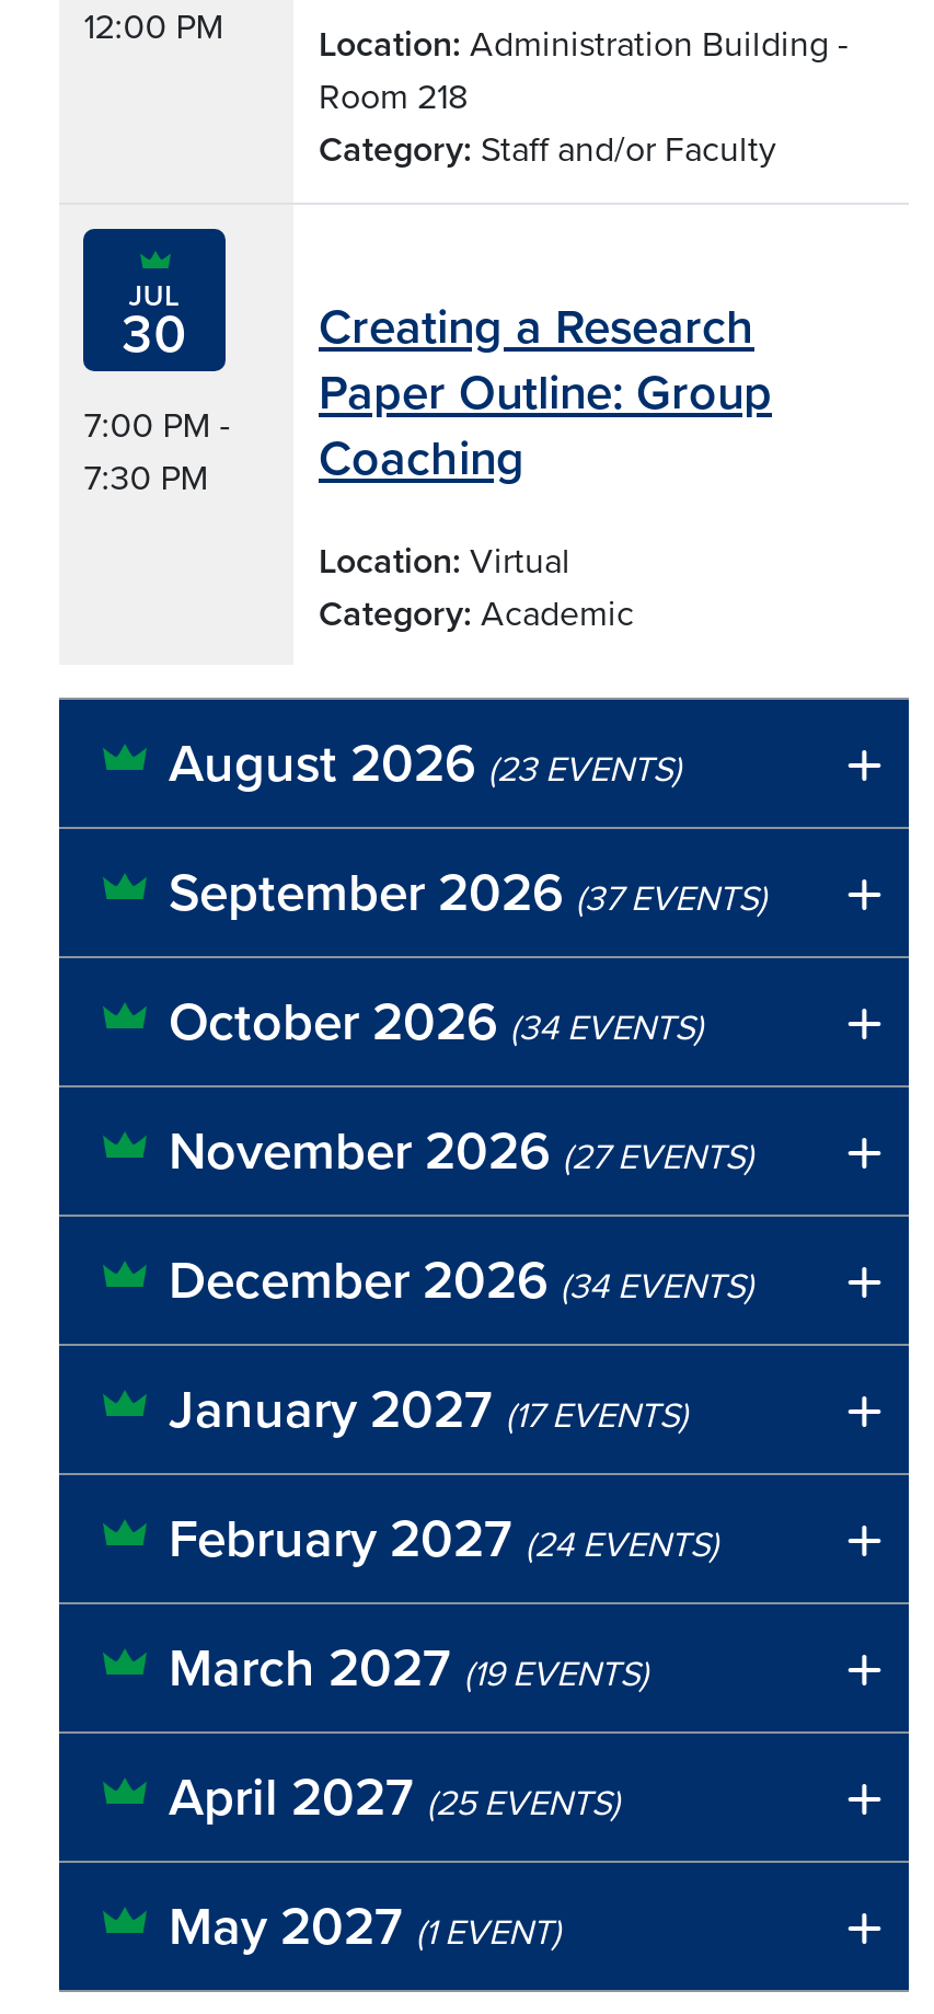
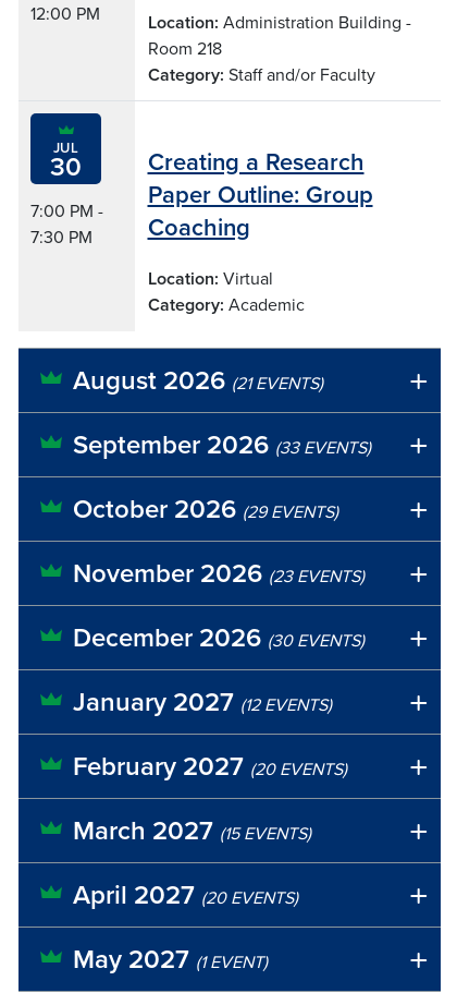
- August 2026 (23 EVENTS)
+ August 2026 (21 EVENTS)

- September 2026 (37 EVENTS)
+ September 2026 (33 EVENTS)

- October 2026 (34 EVENTS)
+ October 2026 (29 EVENTS)

- November 2026 (27 EVENTS)
+ November 2026 (23 EVENTS)

- December 2026 (34 EVENTS)
+ December 2026 (30 EVENTS)

- January 2027 (17 EVENTS)
+ January 2027 (12 EVENTS)

- February 2027 (24 EVENTS)
+ February 2027 (20 EVENTS)

- March 2027 (19 EVENTS)
+ March 2027 (15 EVENTS)

- April 2027 (25 EVENTS)
+ April 2027 (20 EVENTS)
